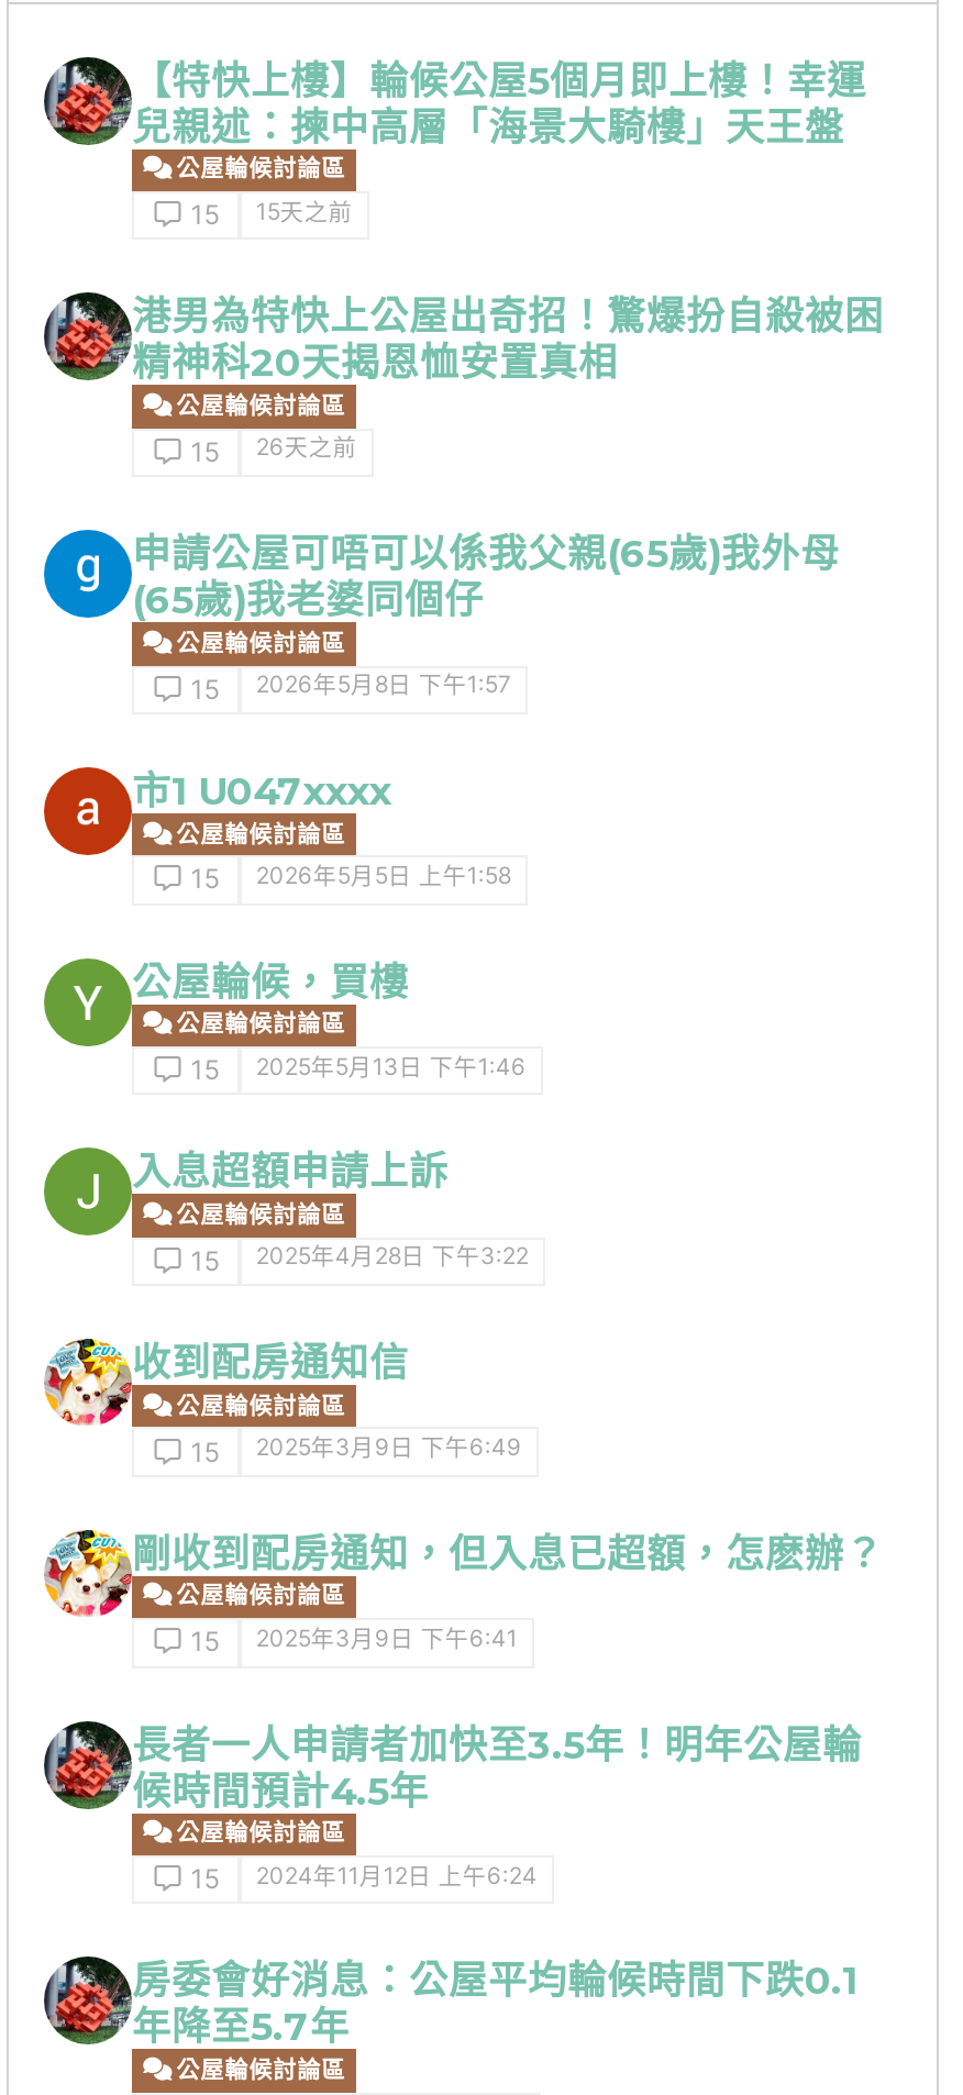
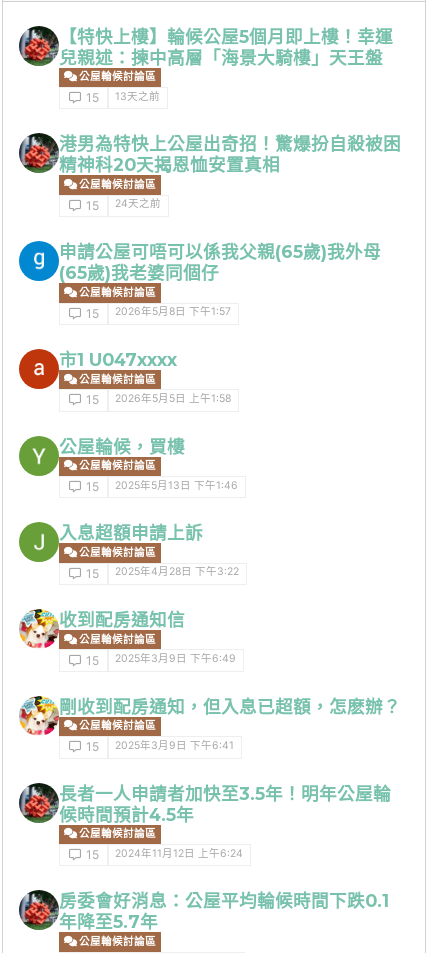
- 15 15天之前
+ 15 13天之前

- 15 26天之前
+ 15 24天之前
